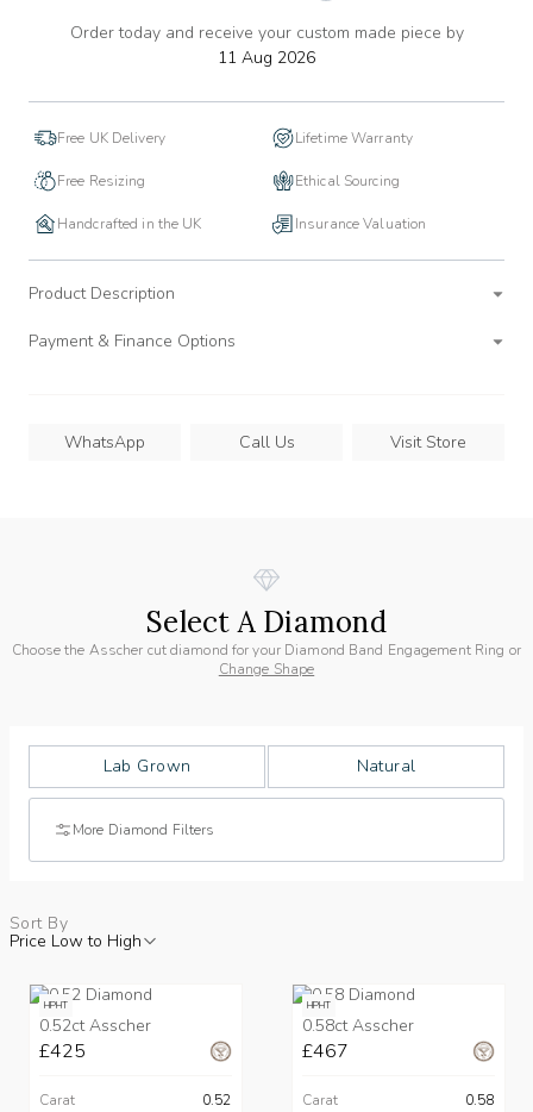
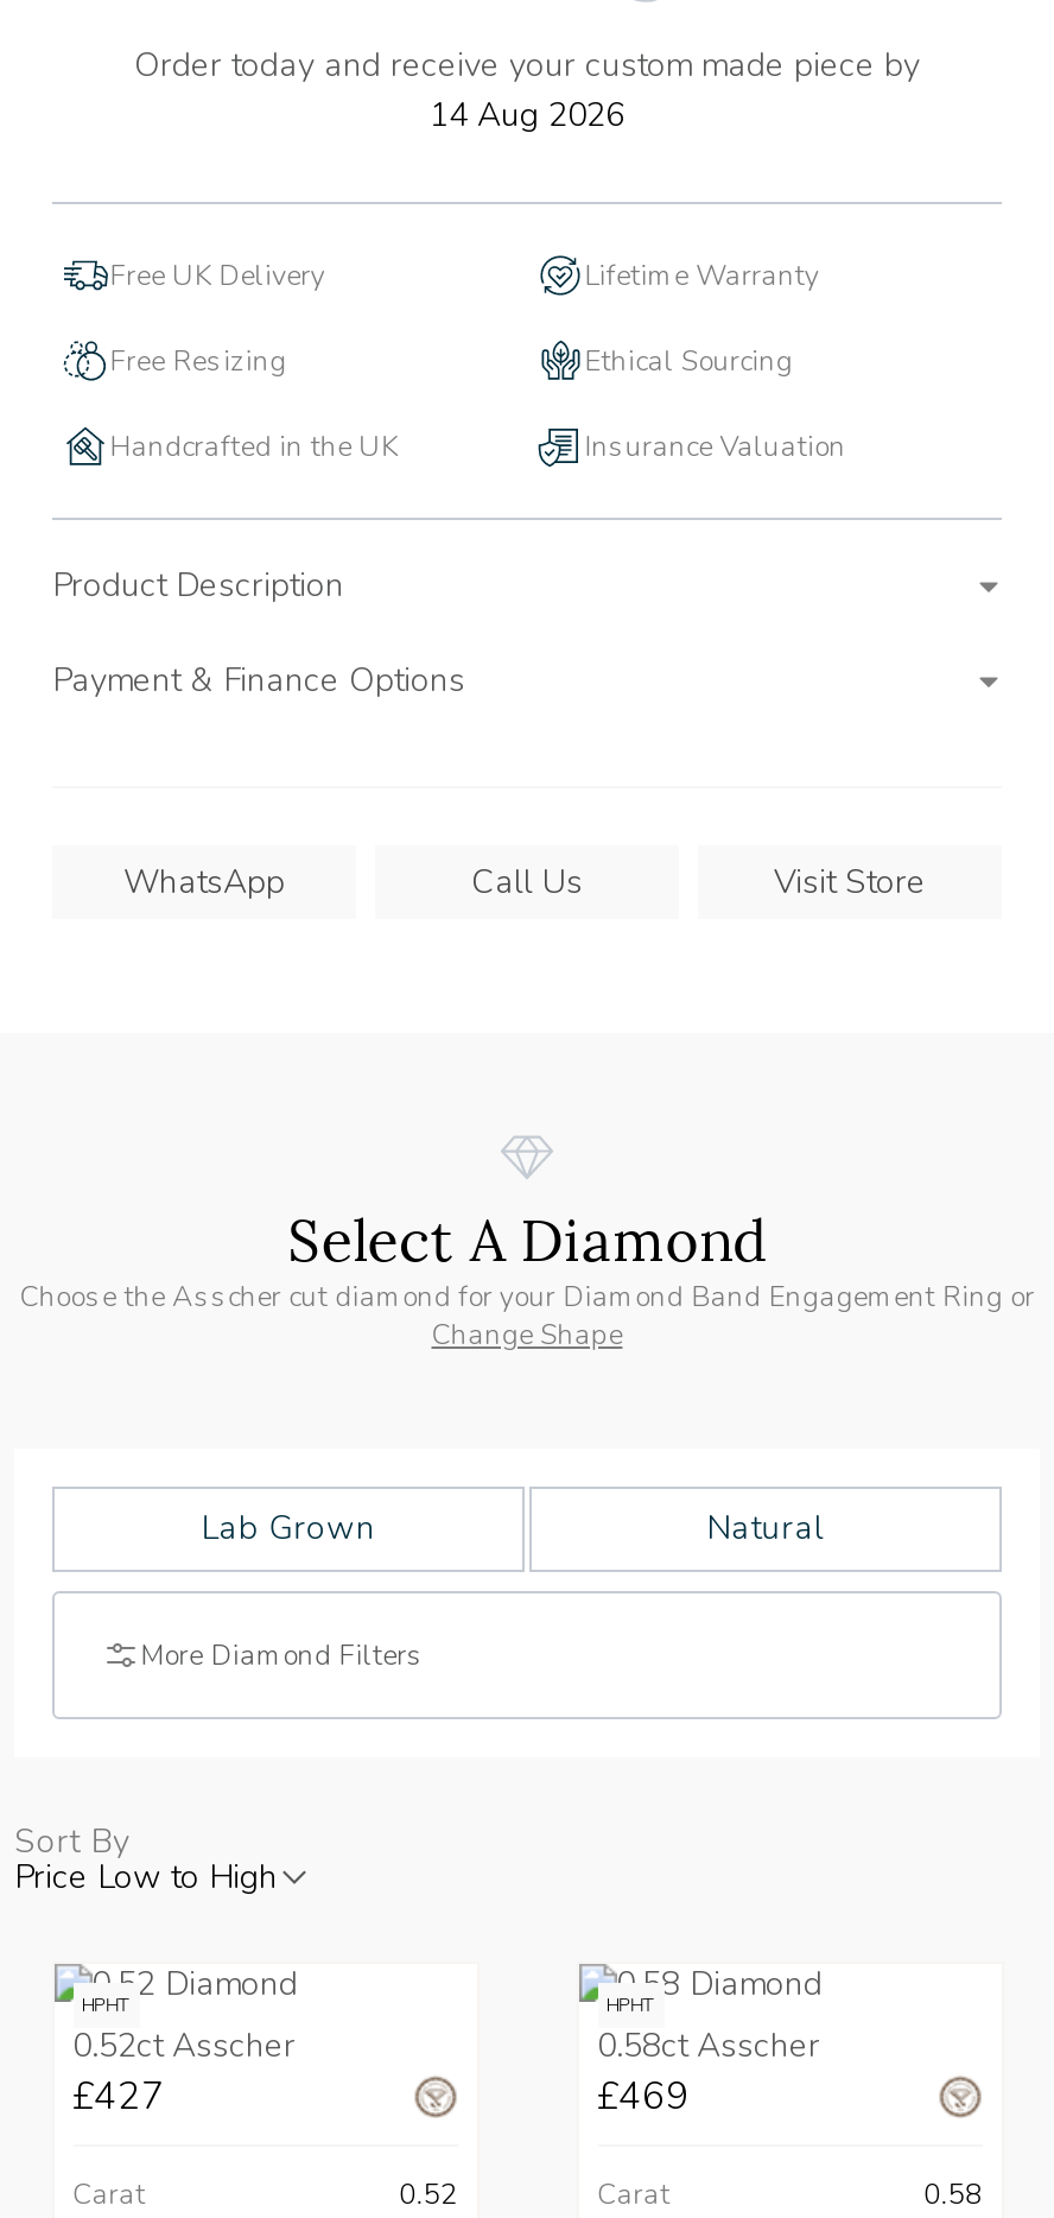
- 11 Aug 2026
+ 14 Aug 2026

- £425
+ £427

- £467
+ £469
